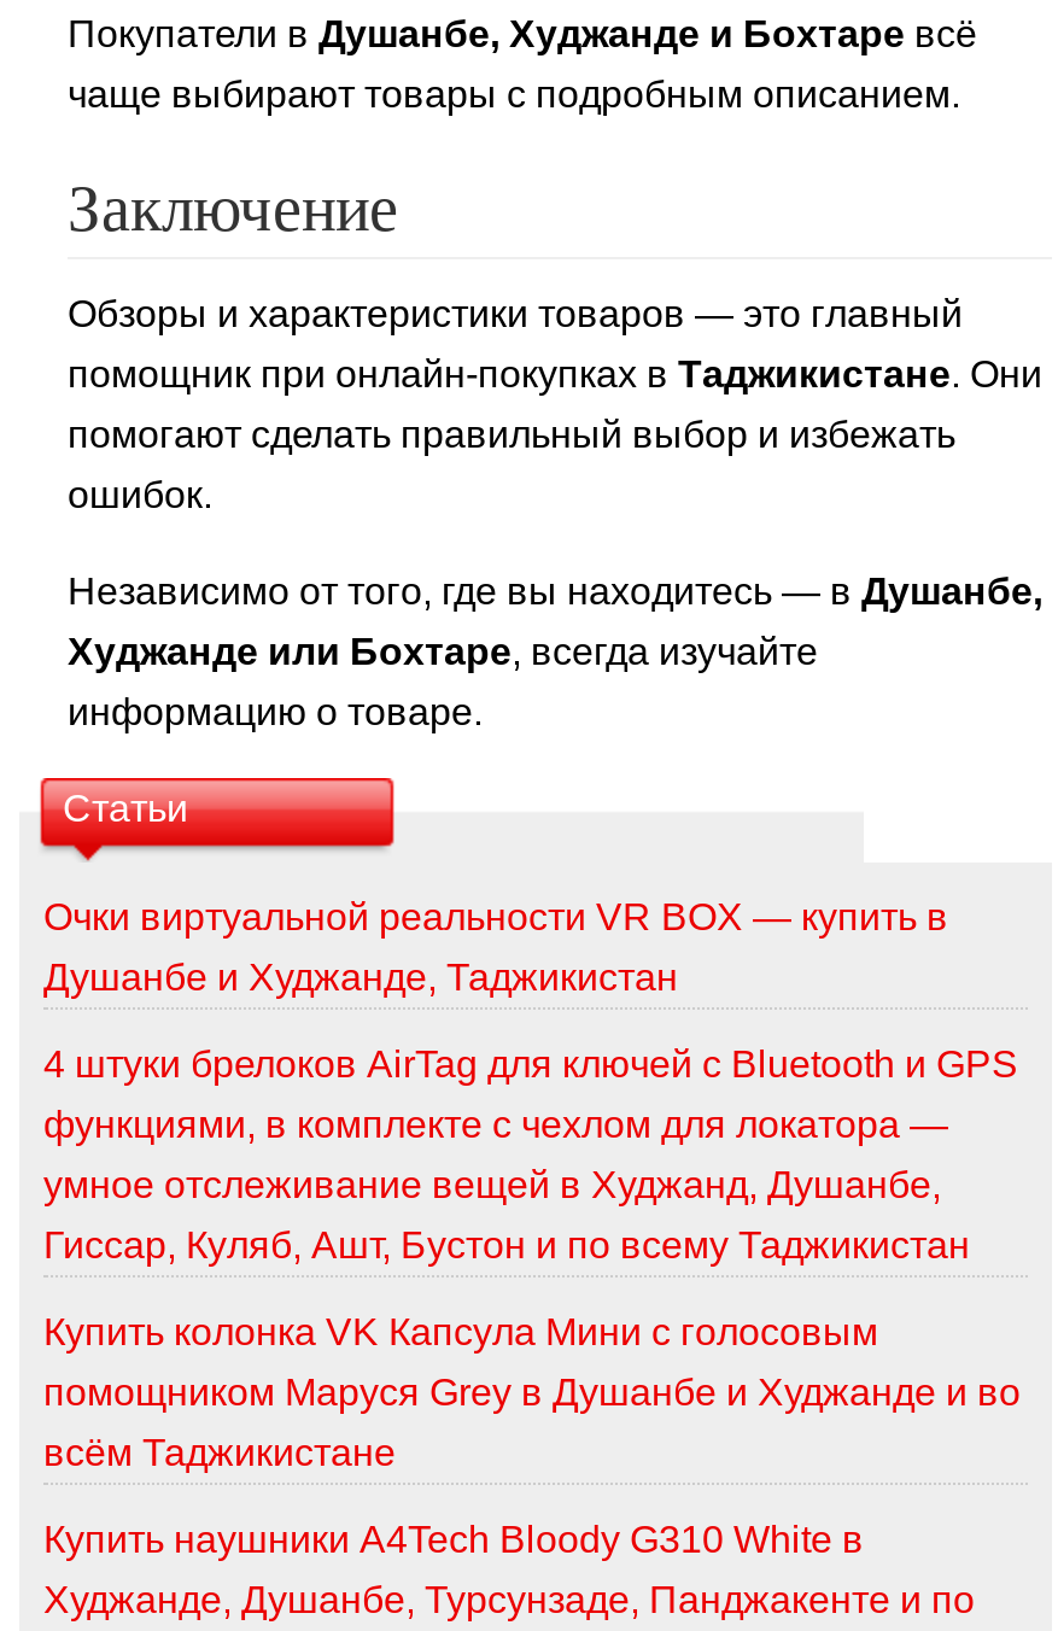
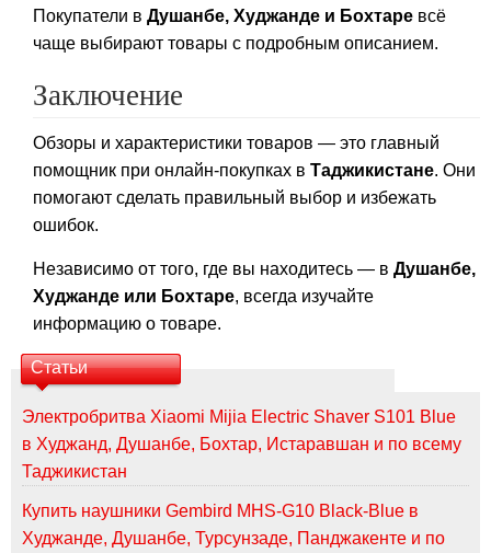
- Очки виртуальной реальности VR BOX — купить в
- Душанбе и Худжанде, Таджикистан
- 4 штуки брелоков AirTag для ключей с Bluetooth и GPS
- функциями, в комплекте с чехлом для локатора —
- умное отслеживание вещей в Худжанд, Душанбе,
- Гиссар, Куляб, Ашт, Бустон и по всему Таджикистан
- Купить колонка VK Капсула Мини с голосовым
- помощником Маруся Grey в Душанбе и Худжанде и во
- всём Таджикистане
- Купить наушники A4Tech Bloody G310 White в
+ Электробритва Xiaomi Mijia Electric Shaver S101 Blue
+ в Худжанд, Душанбе, Бохтар, Истаравшан и по всему
+ Таджикистан
+ Купить наушники Gembird MHS-G10 Black-Blue в
